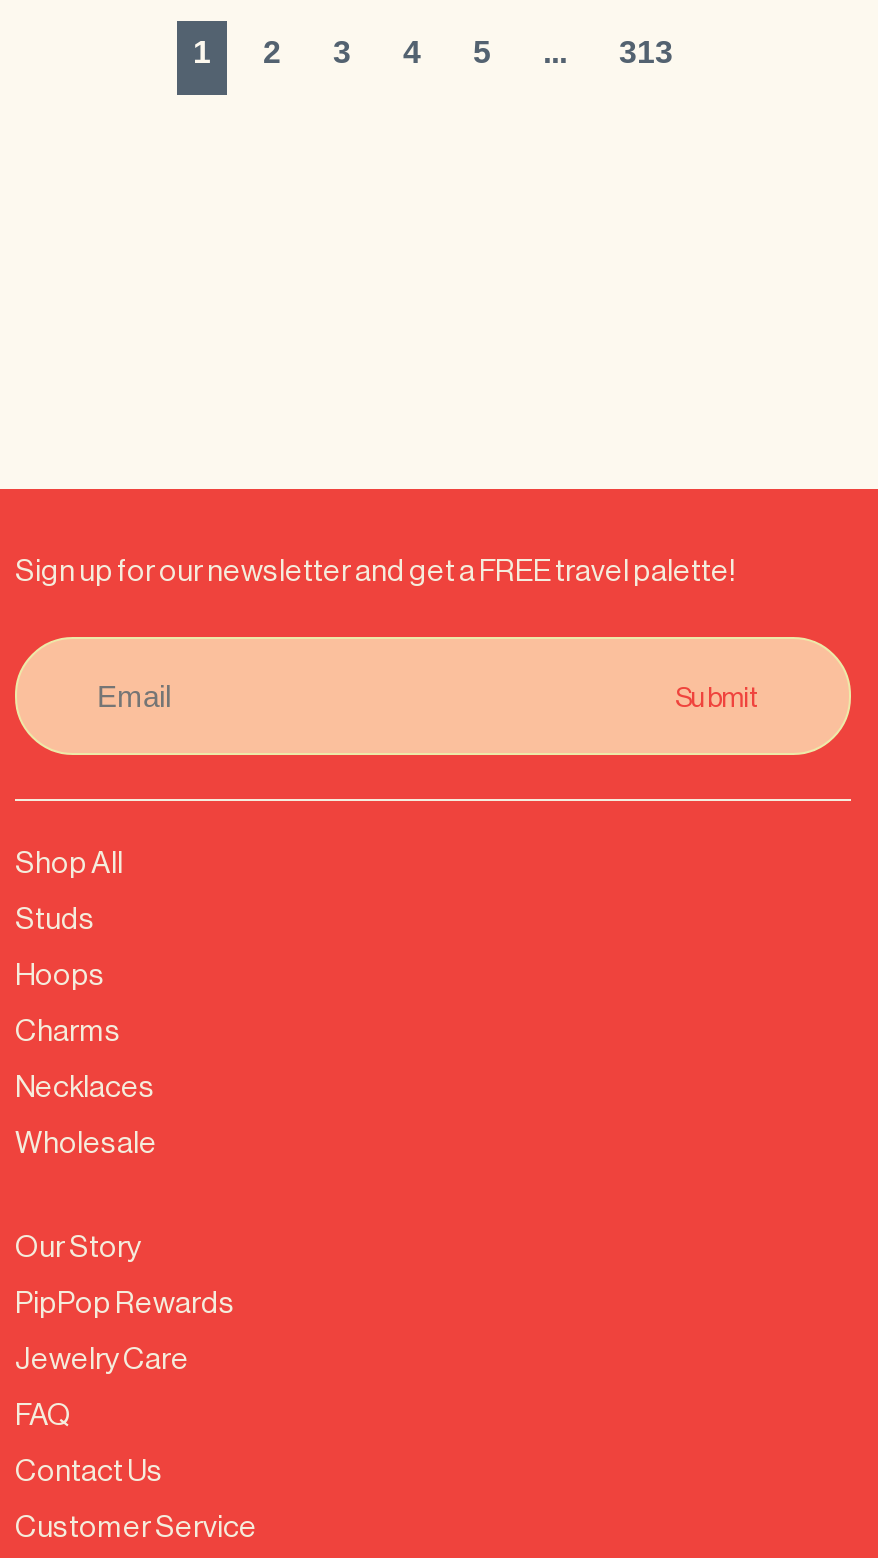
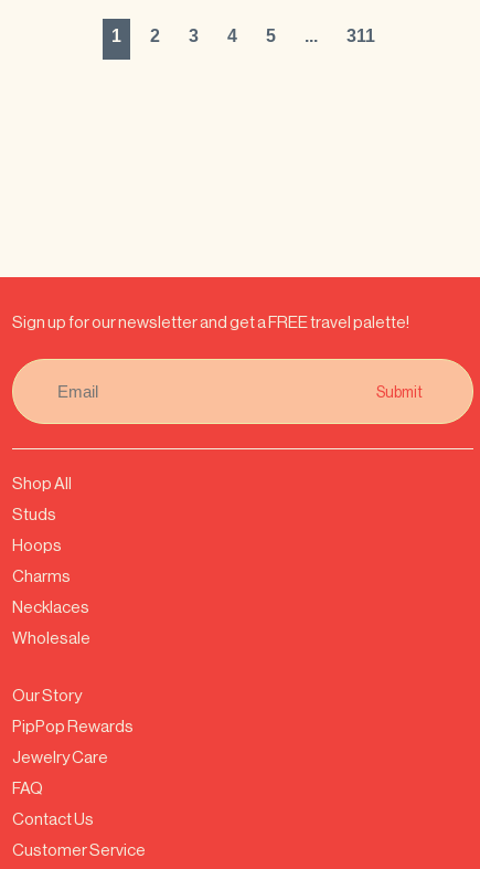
- 313
+ 311
